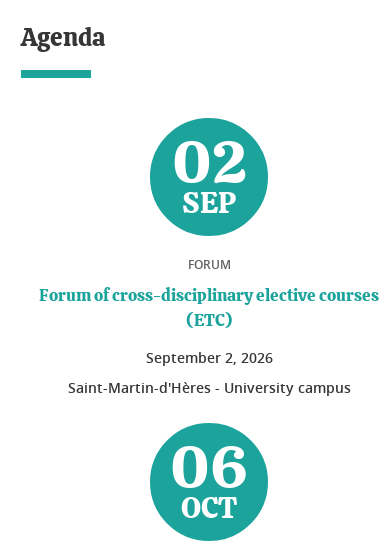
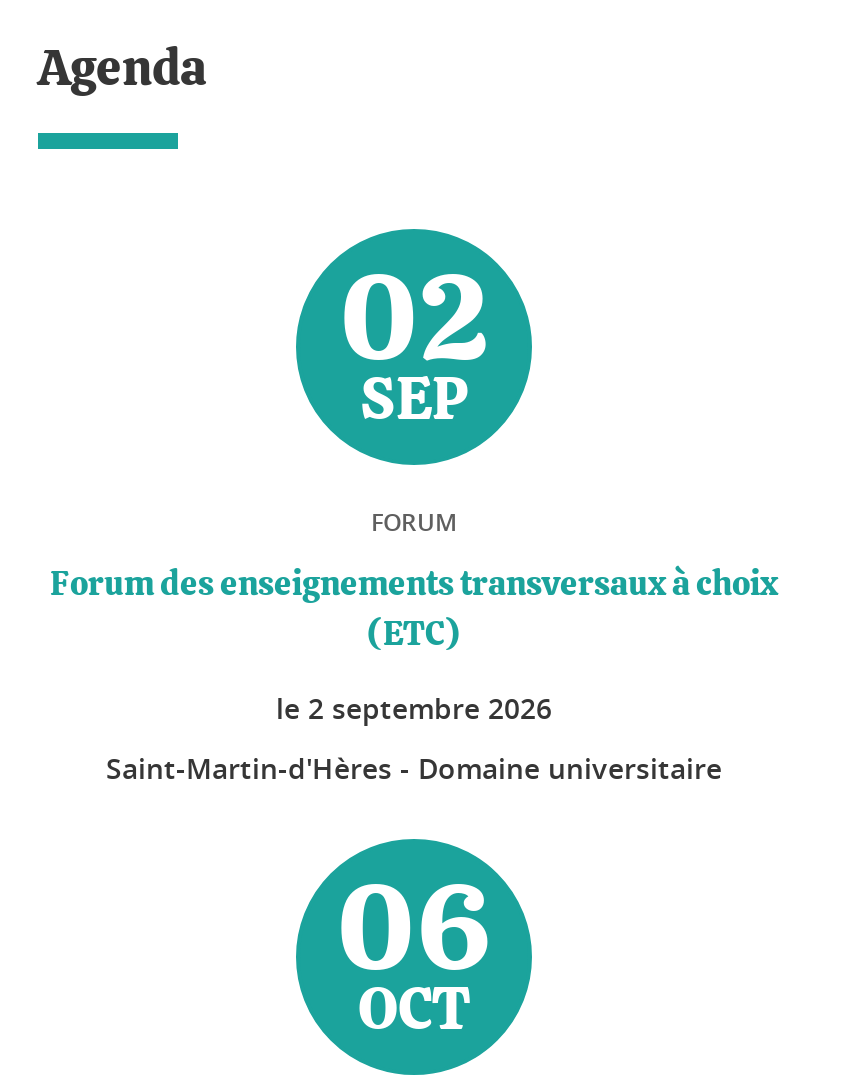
- Forum of cross-disciplinary elective courses
+ Forum des enseignements transversaux à choix

- September 2, 2026
+ le 2 septembre 2026

- Saint-Martin-d'Hères - University campus
+ Saint-Martin-d'Hères - Domaine universitaire
